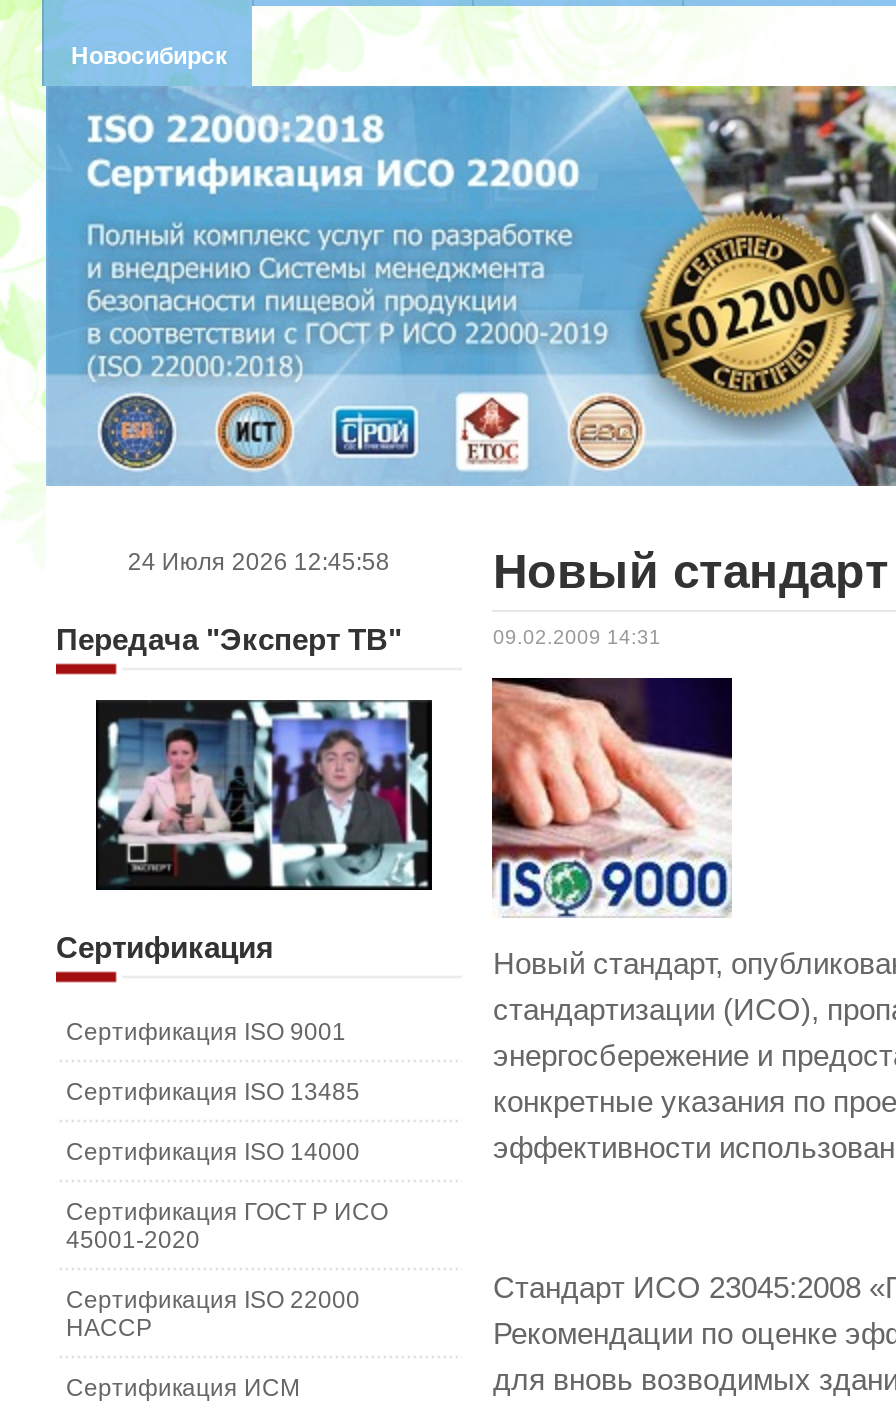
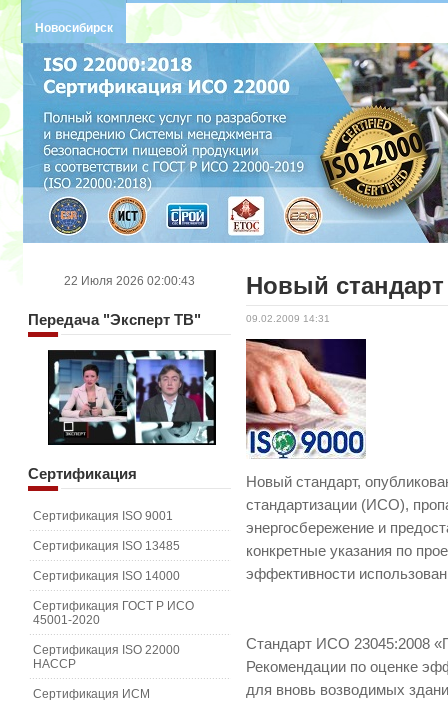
- 24 Июля 2026 12:45:58
+ 22 Июля 2026 02:00:43
